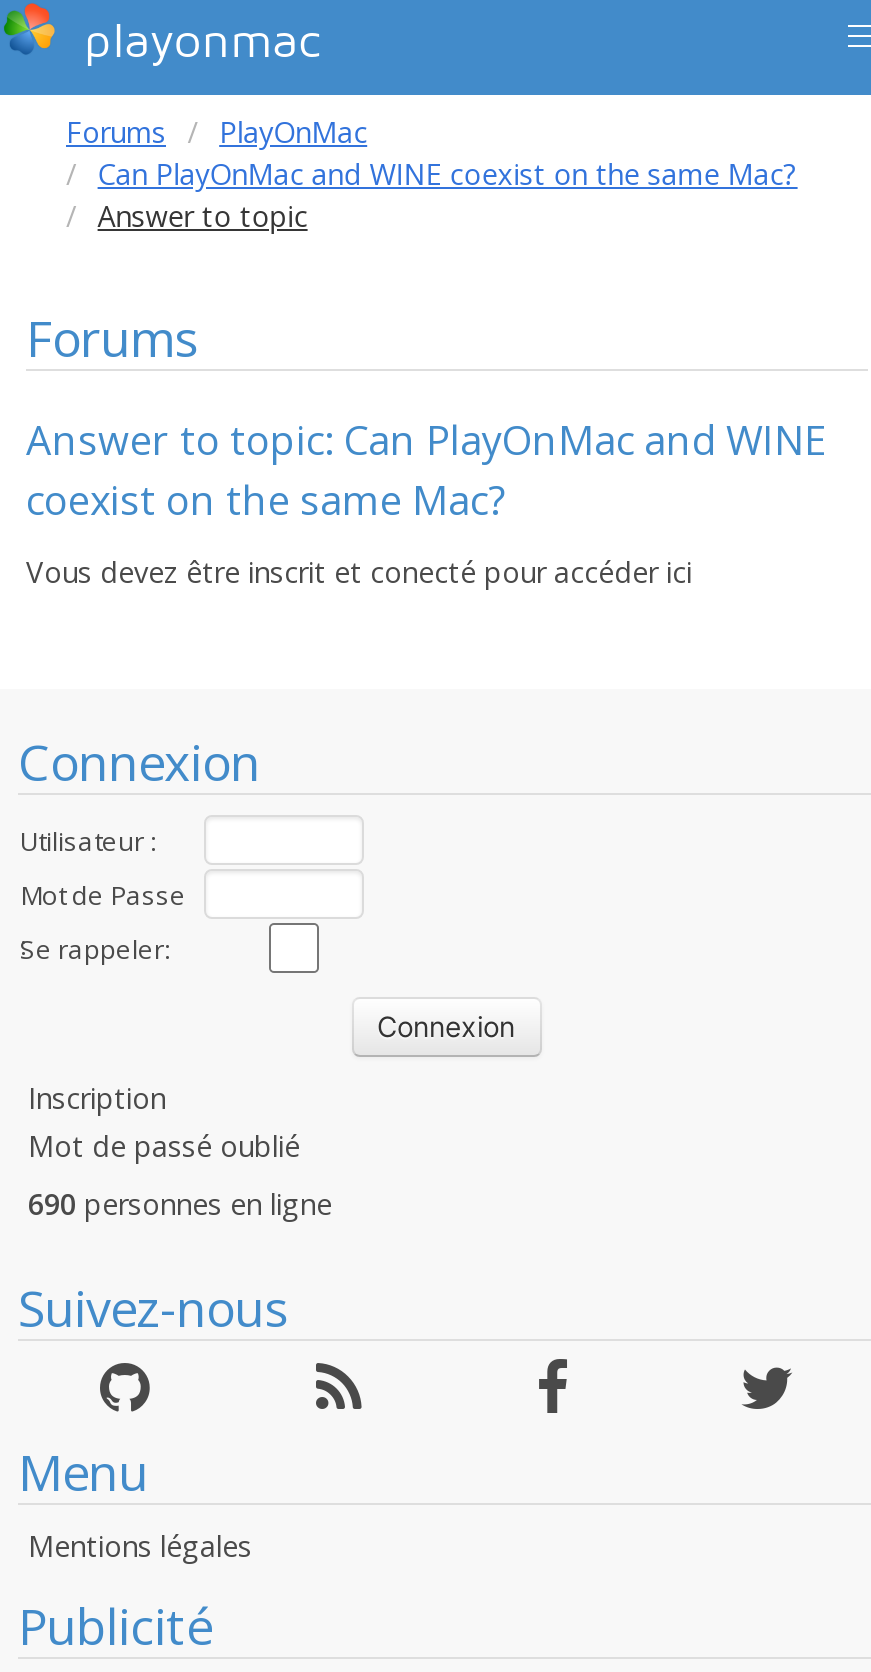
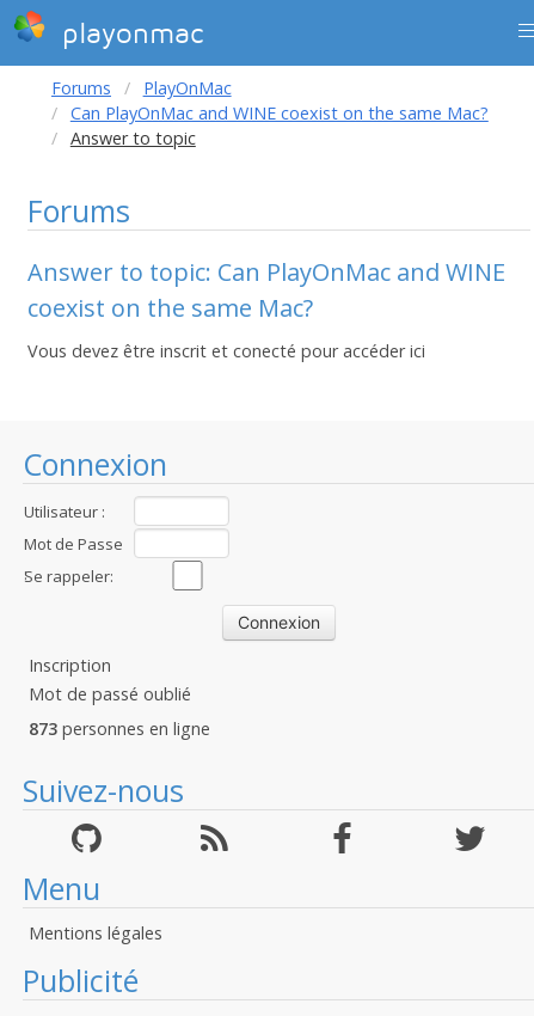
- 690 personnes en ligne
+ 873 personnes en ligne
